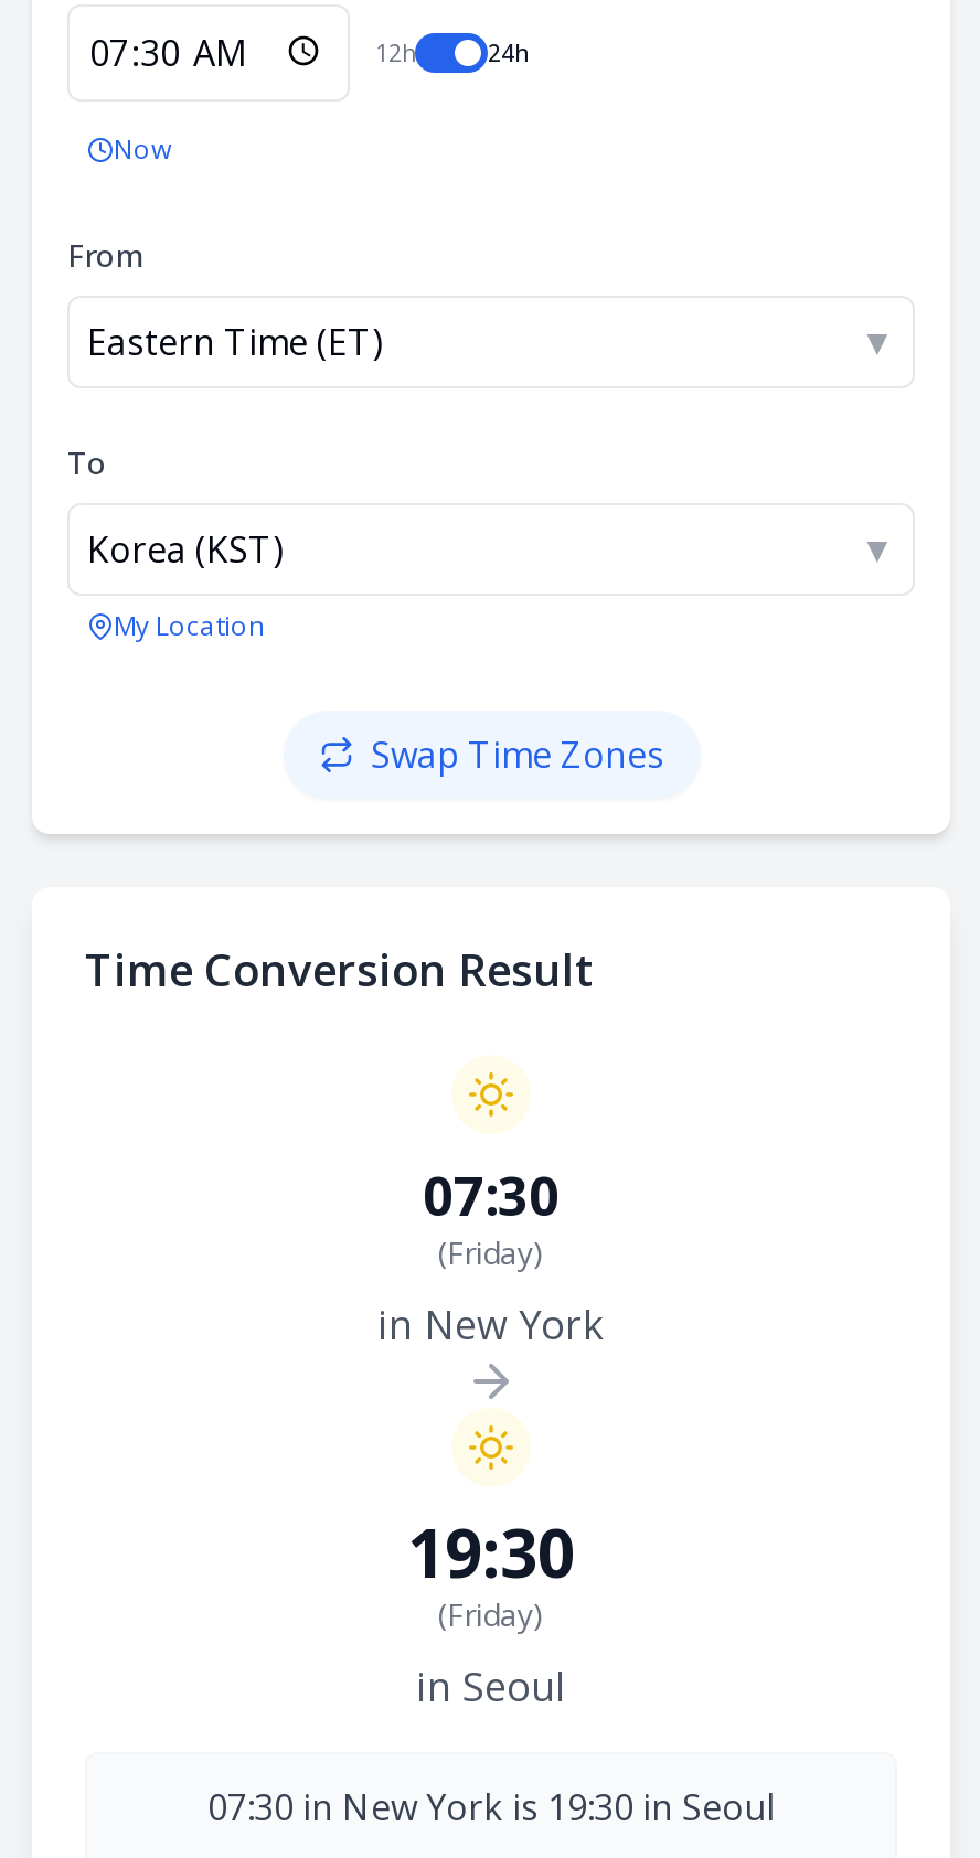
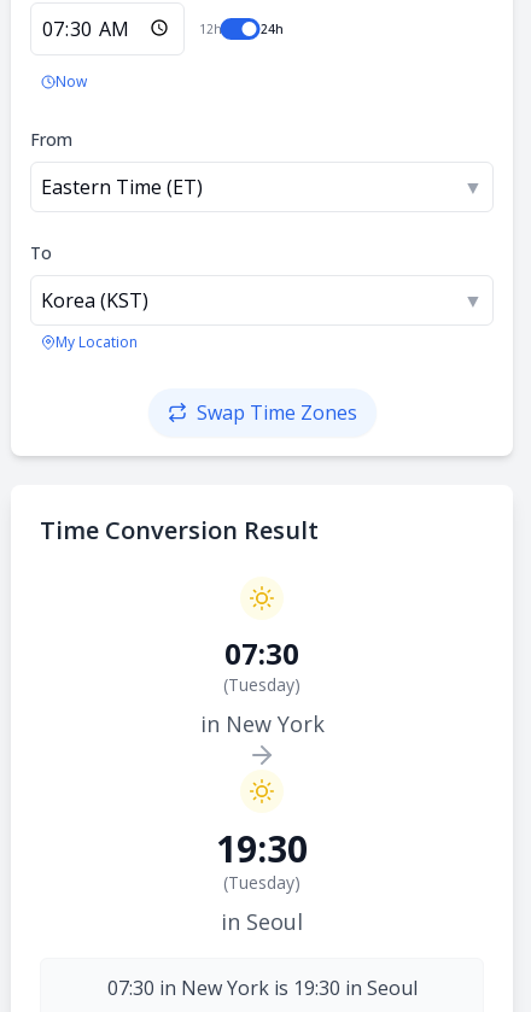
- (Friday)
+ (Tuesday)

- (Friday)
+ (Tuesday)
